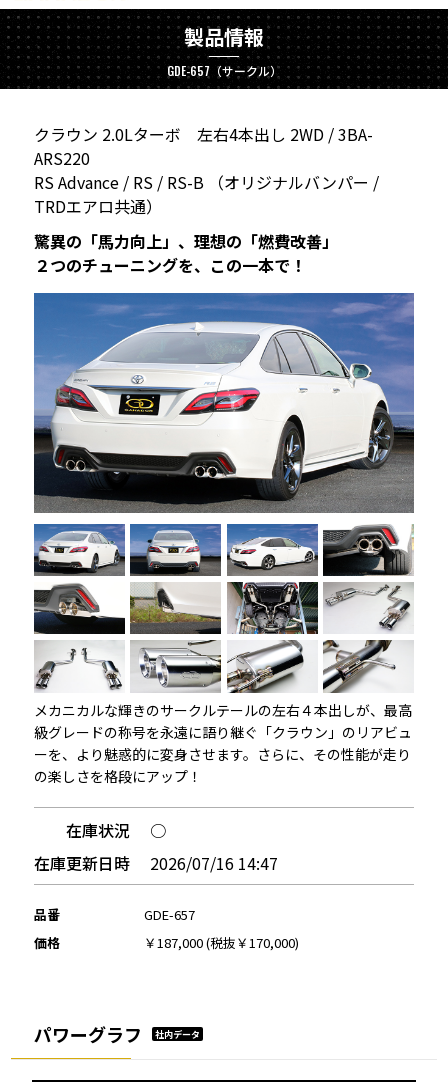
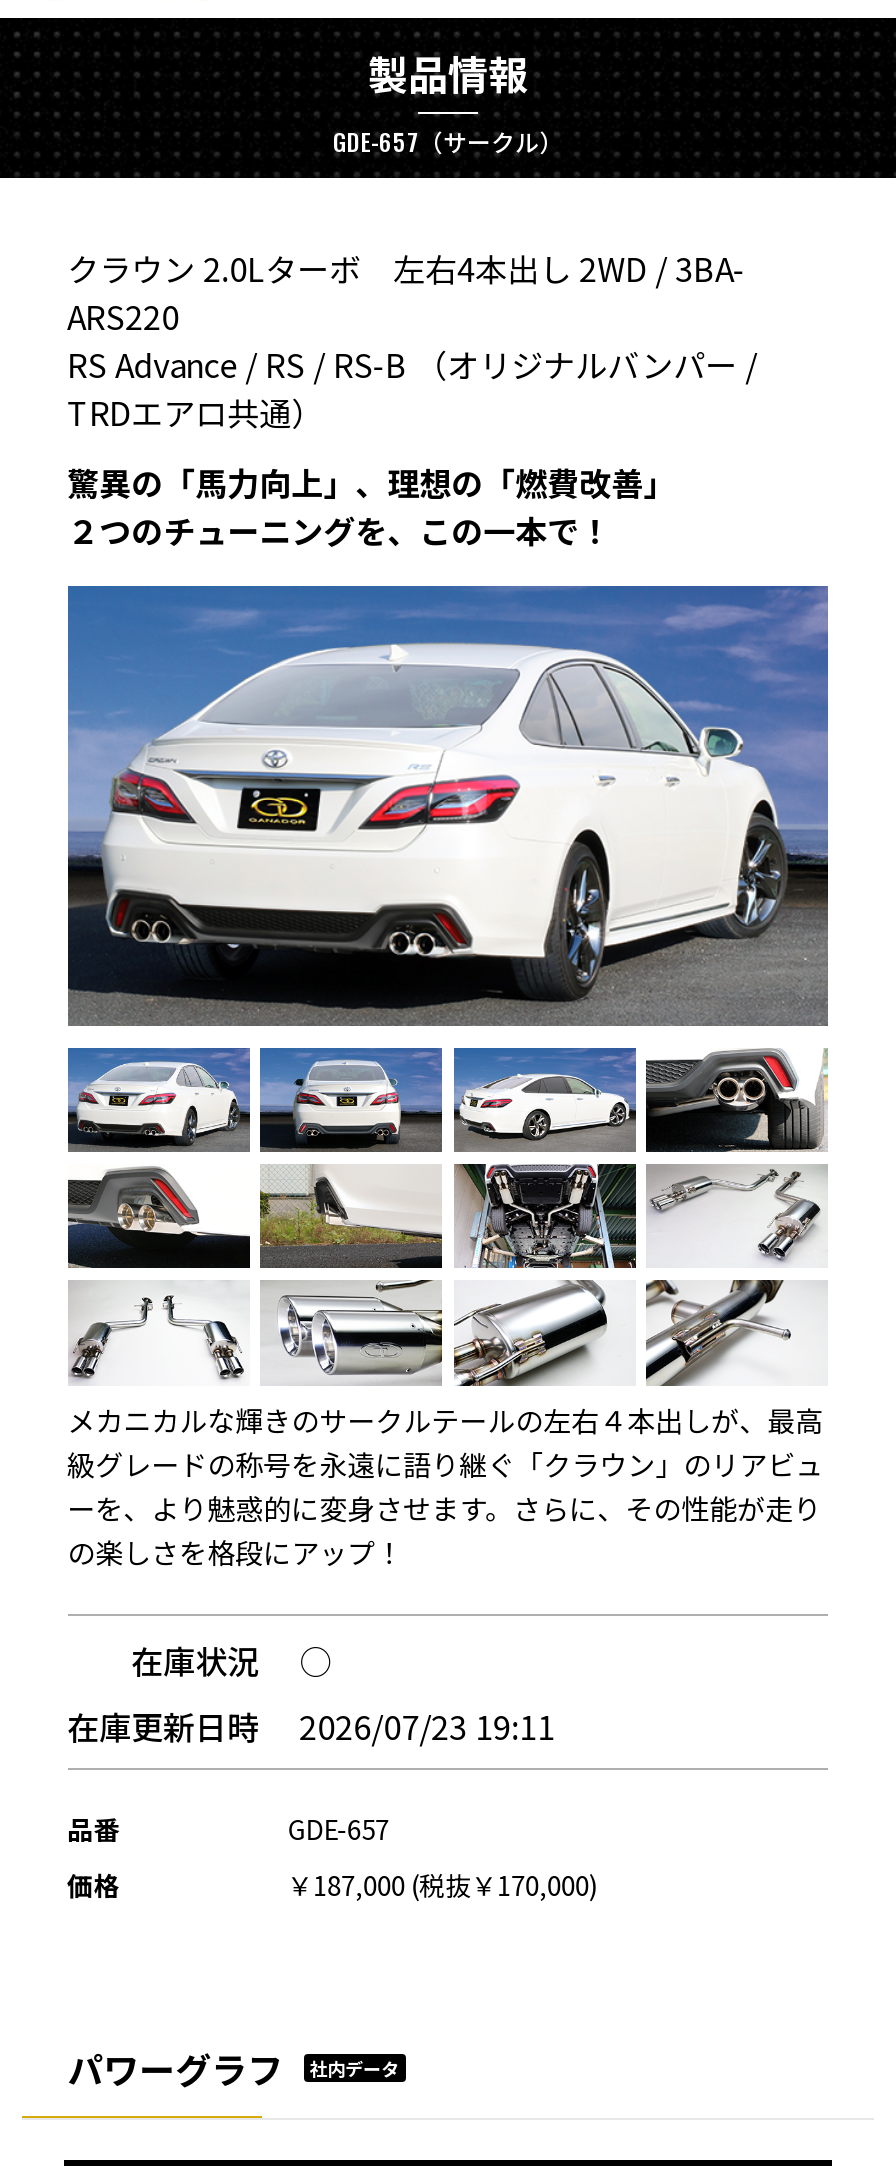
- 在庫更新日時 2026/07/16 14:47
+ 在庫更新日時 2026/07/23 19:11
